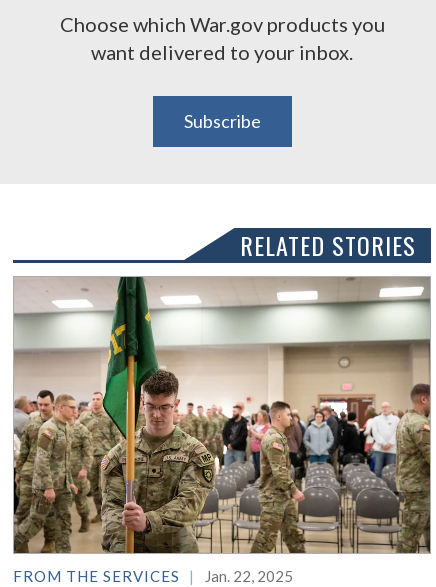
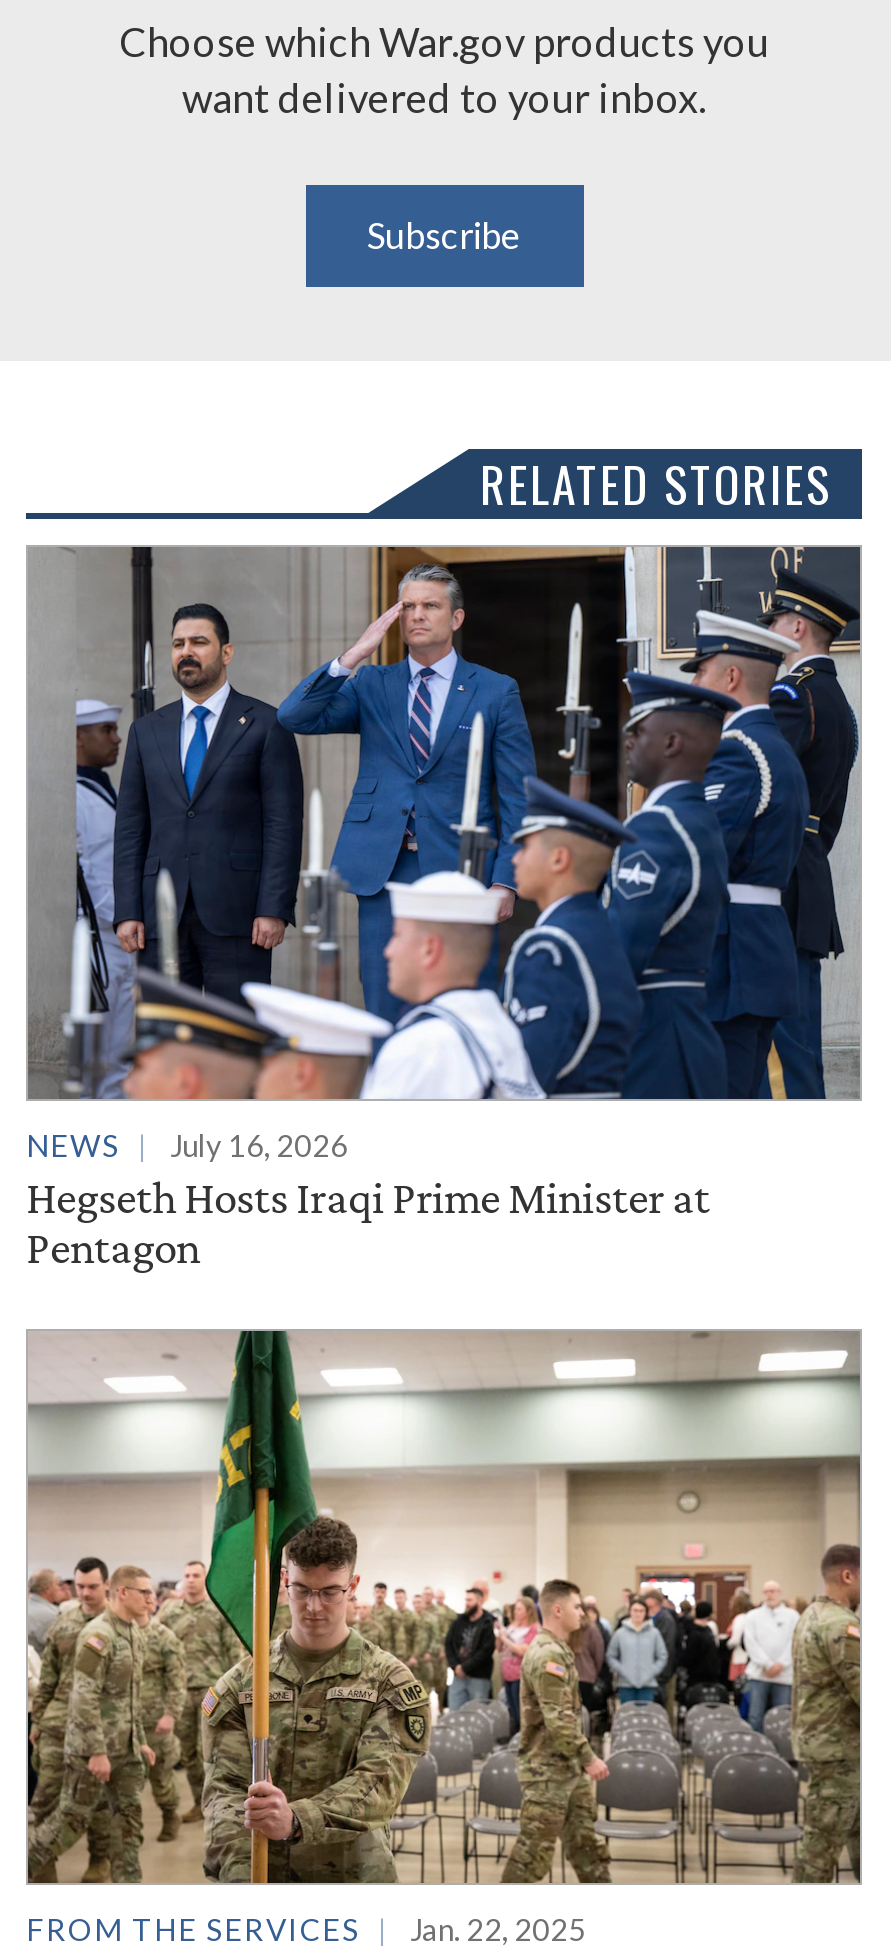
+ [image]
+ NEWS
+ July 16, 2026
+ Hegseth Hosts Iraqi Prime Minister at
+ Pentagon
